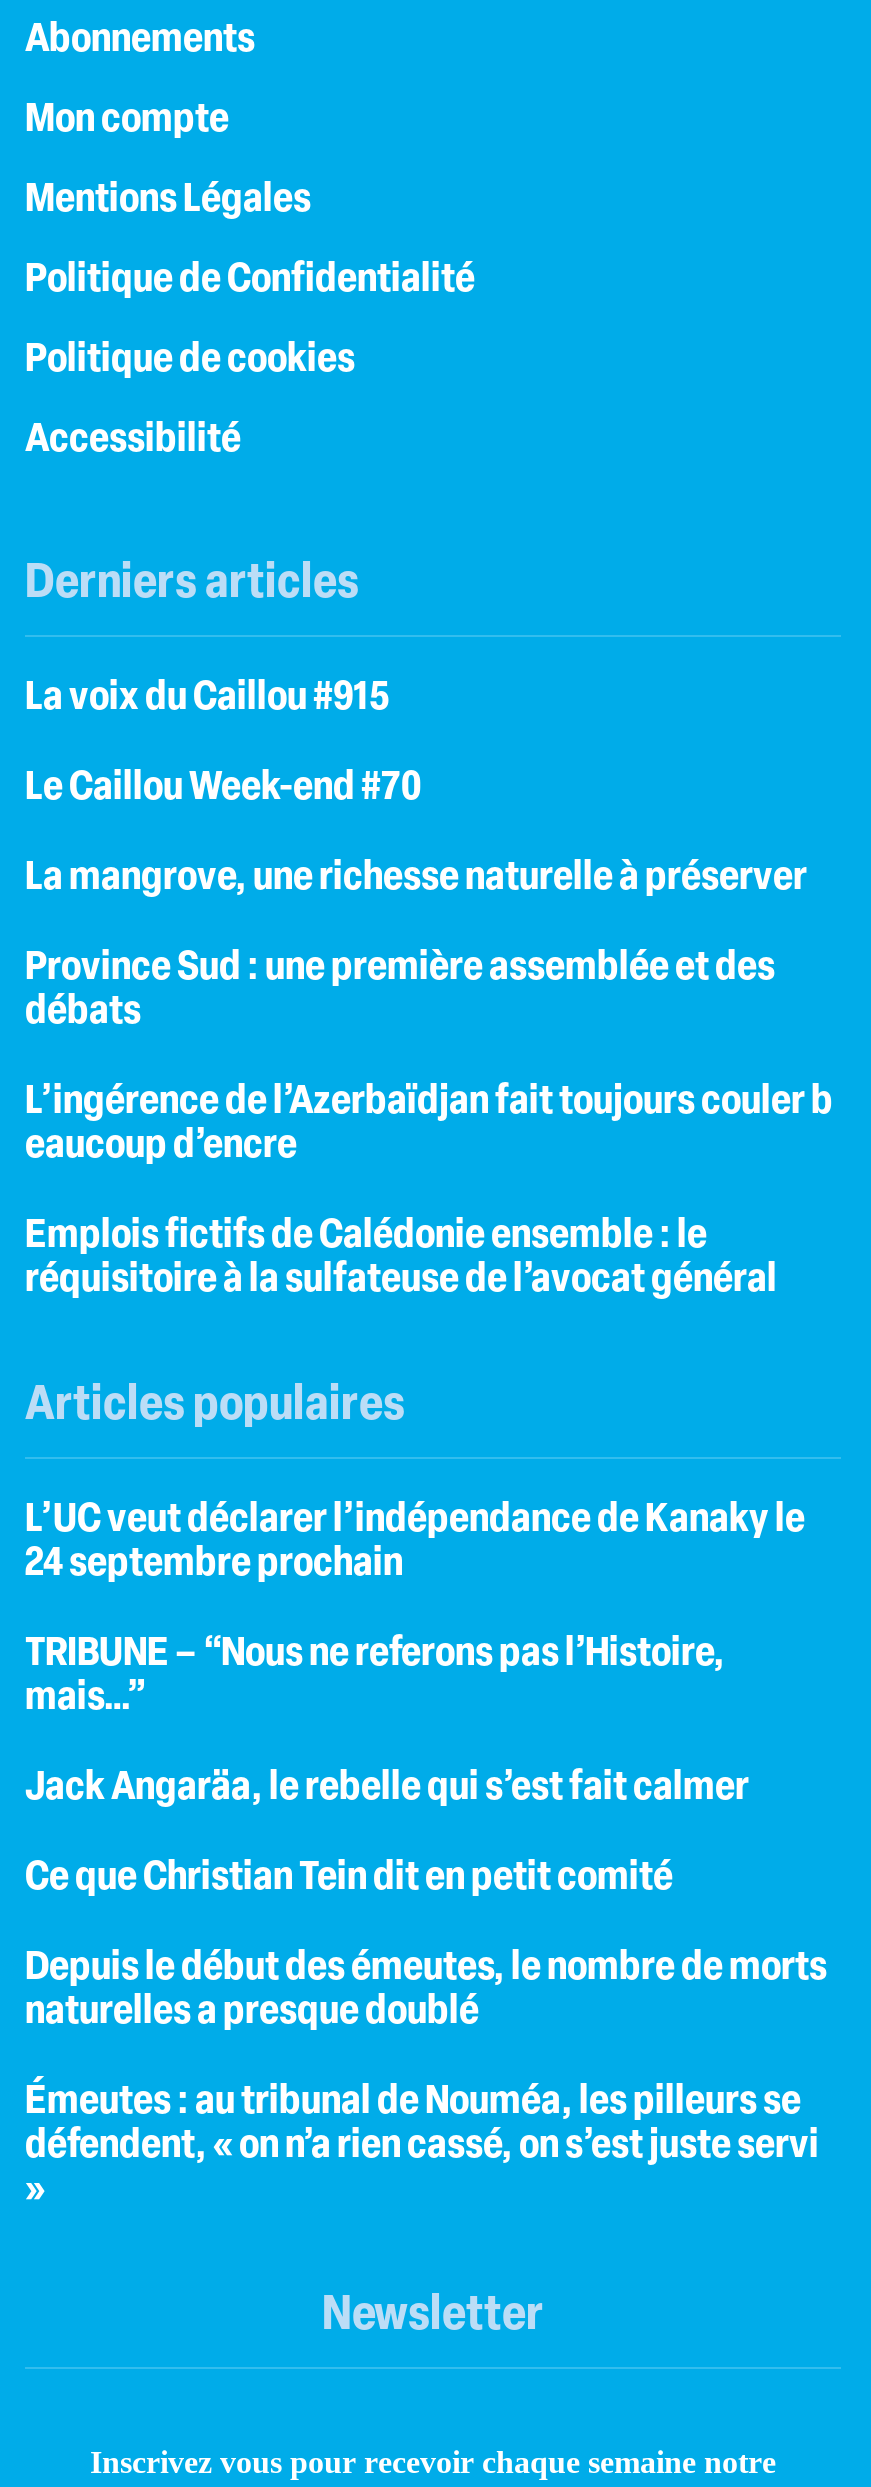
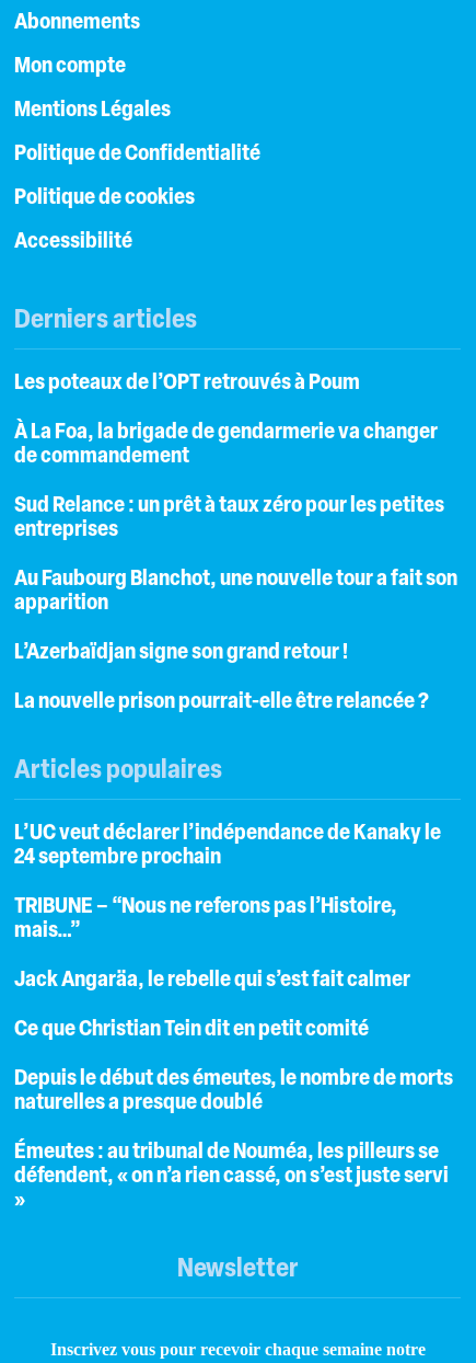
- La voix du Caillou #915
+ Les poteaux de l’OPT retrouvés à Poum

- Le Caillou Week-end #70
+ À La Foa, la brigade de gendarmerie va changer
+ de commandement

- La mangrove, une richesse naturelle à préserver
+ Sud Relance : un prêt à taux zéro pour les petites
+ entreprises

- Province Sud : une première assemblée et des
- débats
+ Au Faubourg Blanchot, une nouvelle tour a fait son
+ apparition

- L’ingérence de l’Azerbaïdjan fait toujours couler b
- eaucoup d’encre
+ L’Azerbaïdjan signe son grand retour !

- Emplois fictifs de Calédonie ensemble : le
- réquisitoire à la sulfateuse de l’avocat général
+ La nouvelle prison pourrait-elle être relancée ?
